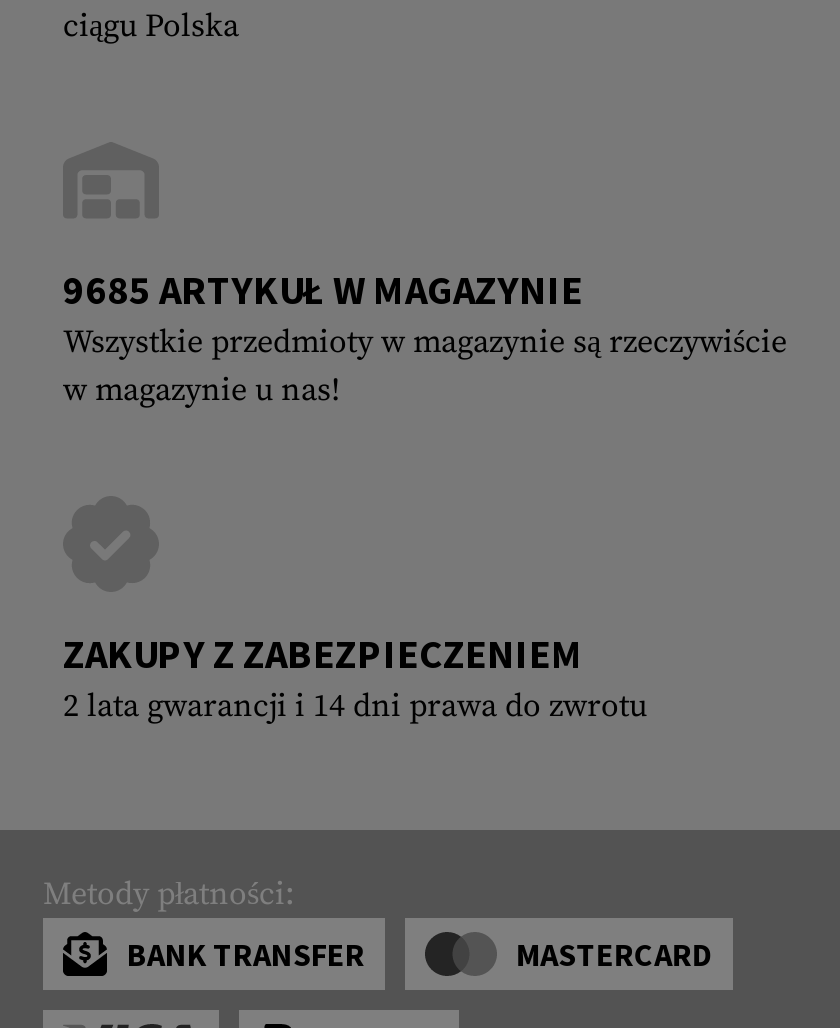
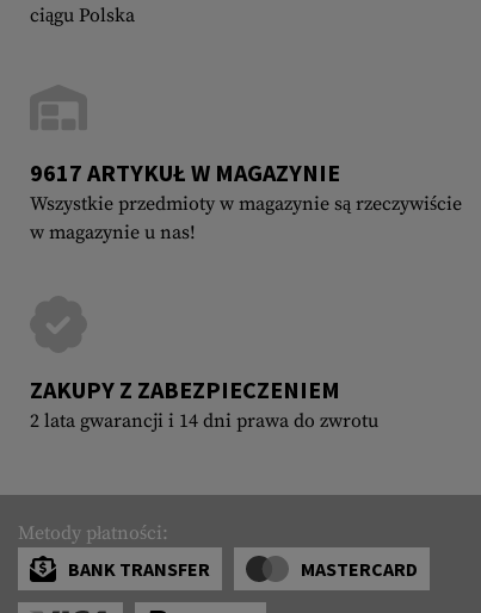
- 9685 ARTYKUŁ W MAGAZYNIE
+ 9617 ARTYKUŁ W MAGAZYNIE
